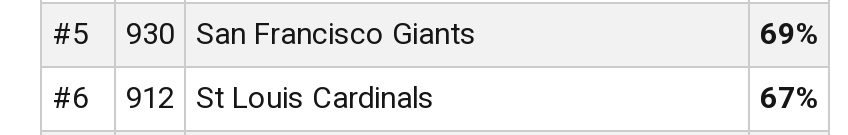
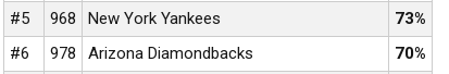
- 930
- San Francisco Giants
- 69%
+ 968
+ New York Yankees
+ 73%

- 912
- St Louis Cardinals
- 67%
+ 978
+ Arizona Diamondbacks
+ 70%
